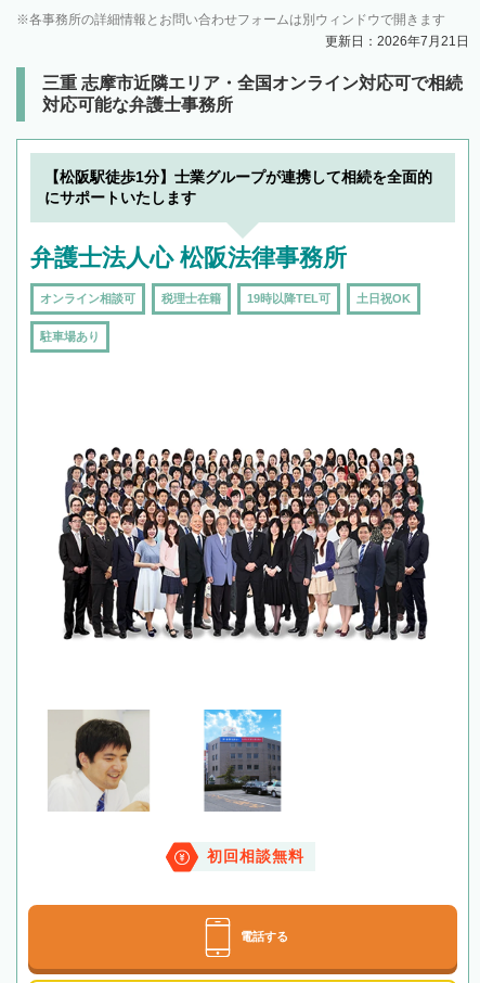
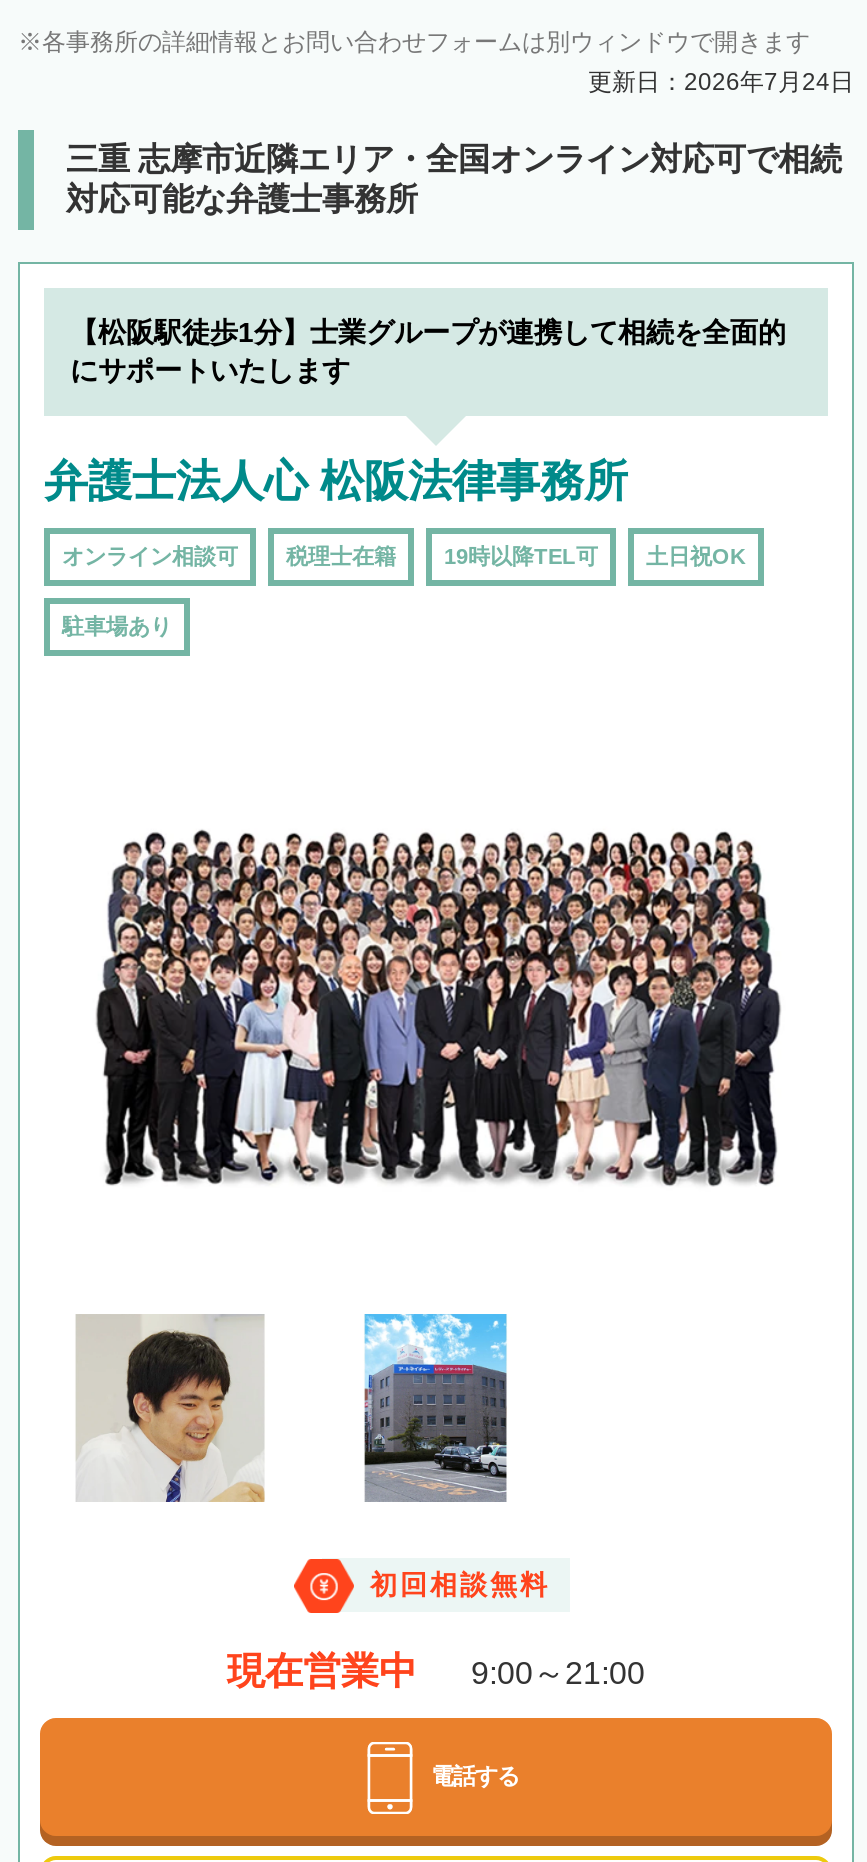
- 更新日：2026年7月21日
+ 更新日：2026年7月24日

+ 現在営業中
+ 9:00～21:00
